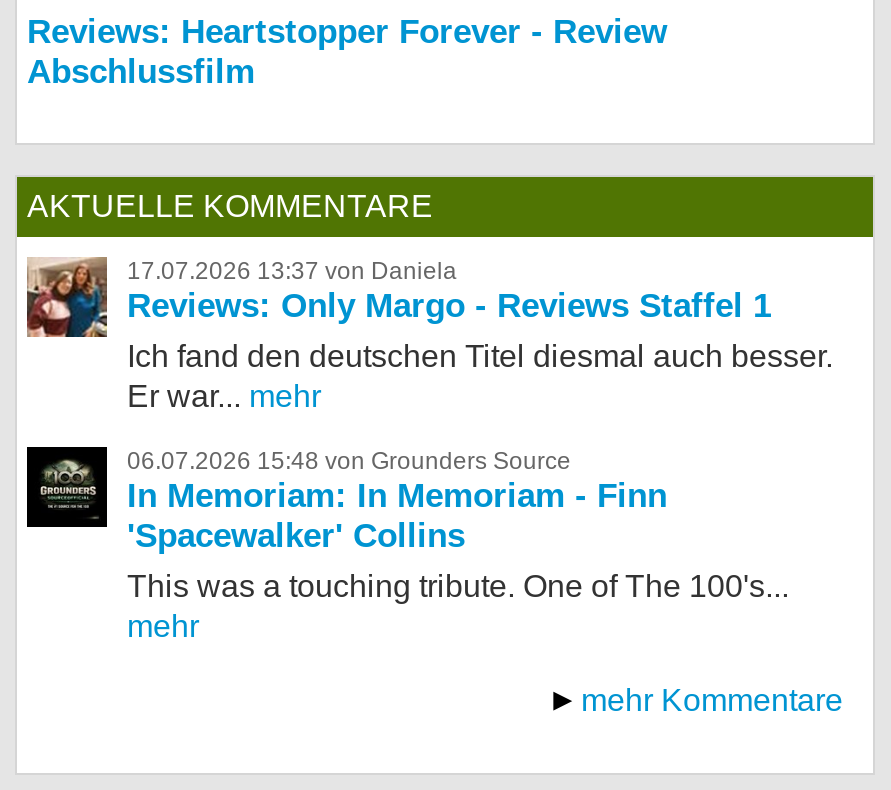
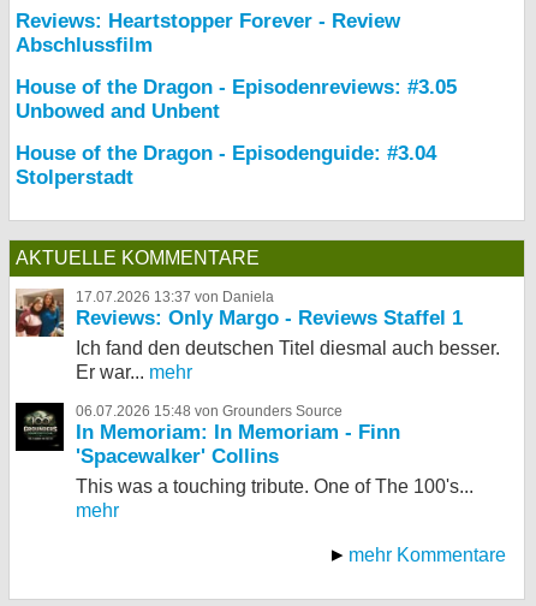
+ House of the Dragon - Episodenreviews: #3.05
+ Unbowed and Unbent
+ House of the Dragon - Episodenguide: #3.04
+ Stolperstadt
